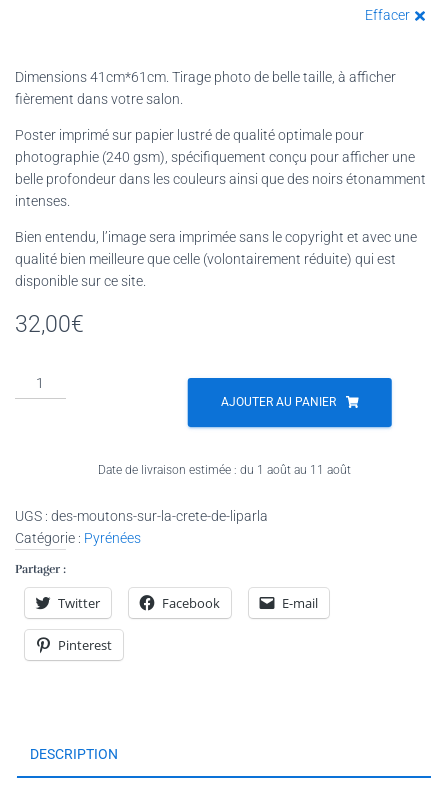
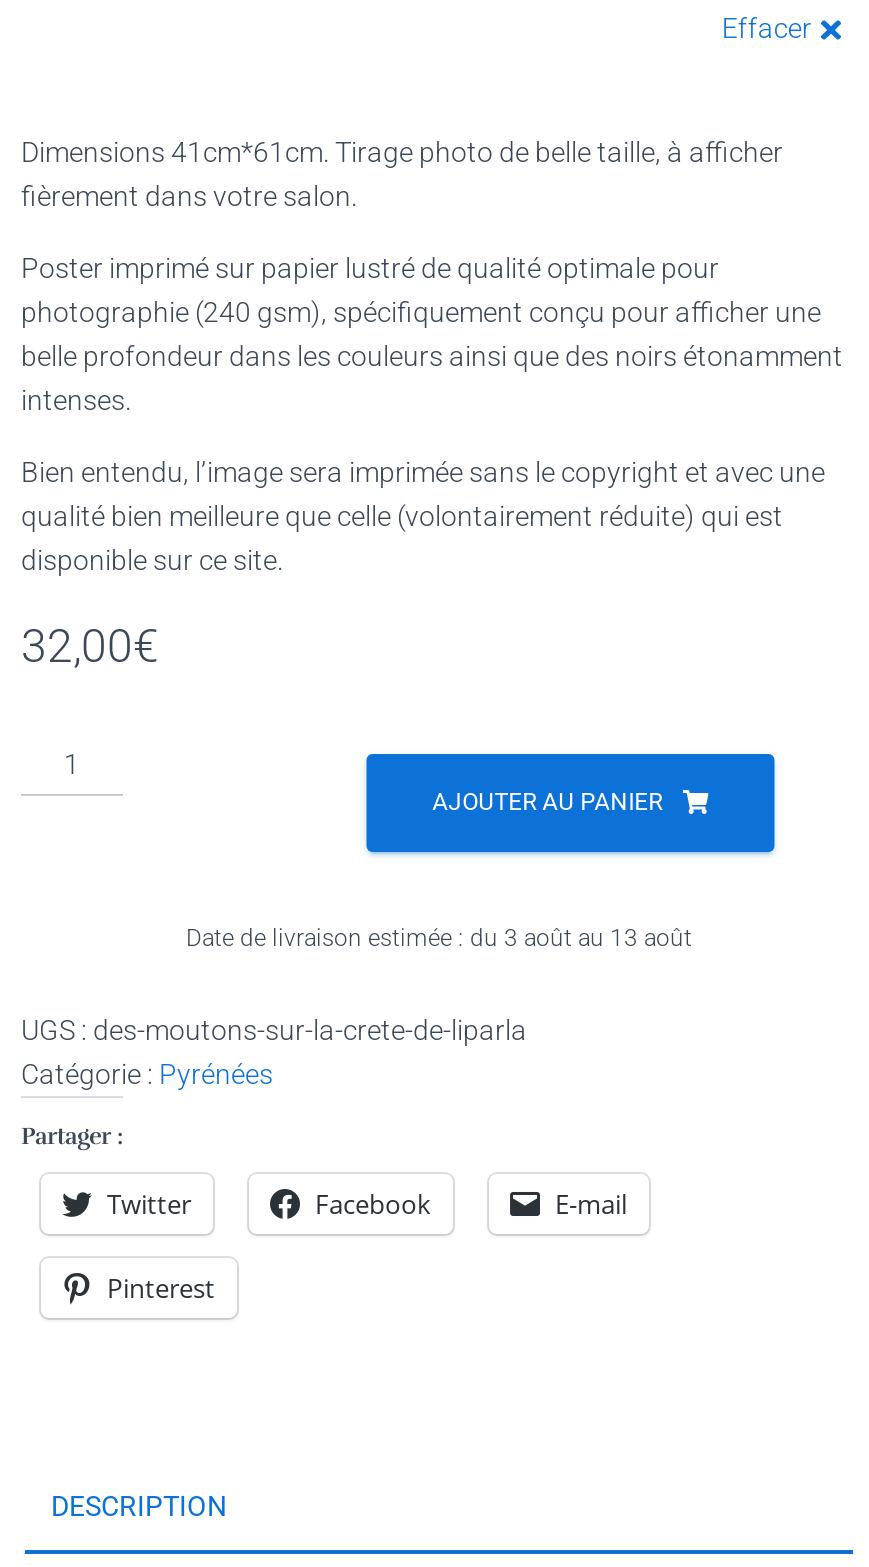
- Date de livraison estimée : du 1 août au 11 août
+ Date de livraison estimée : du 3 août au 13 août
